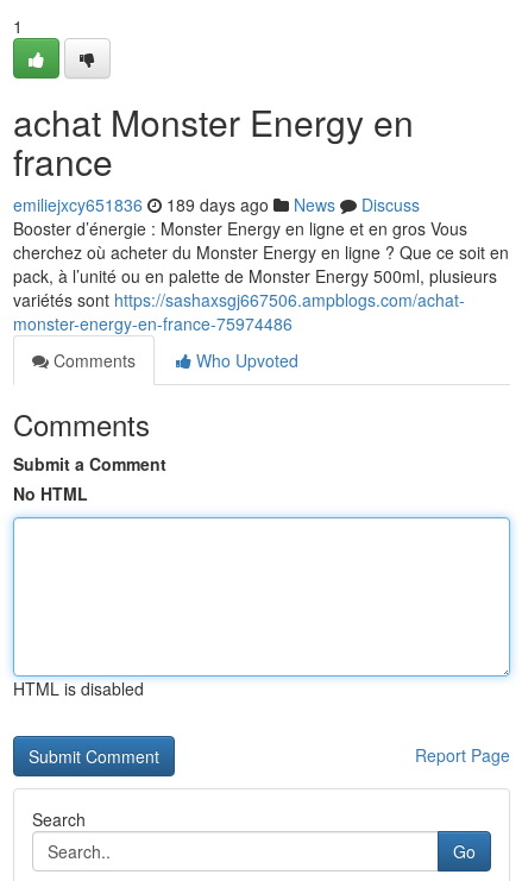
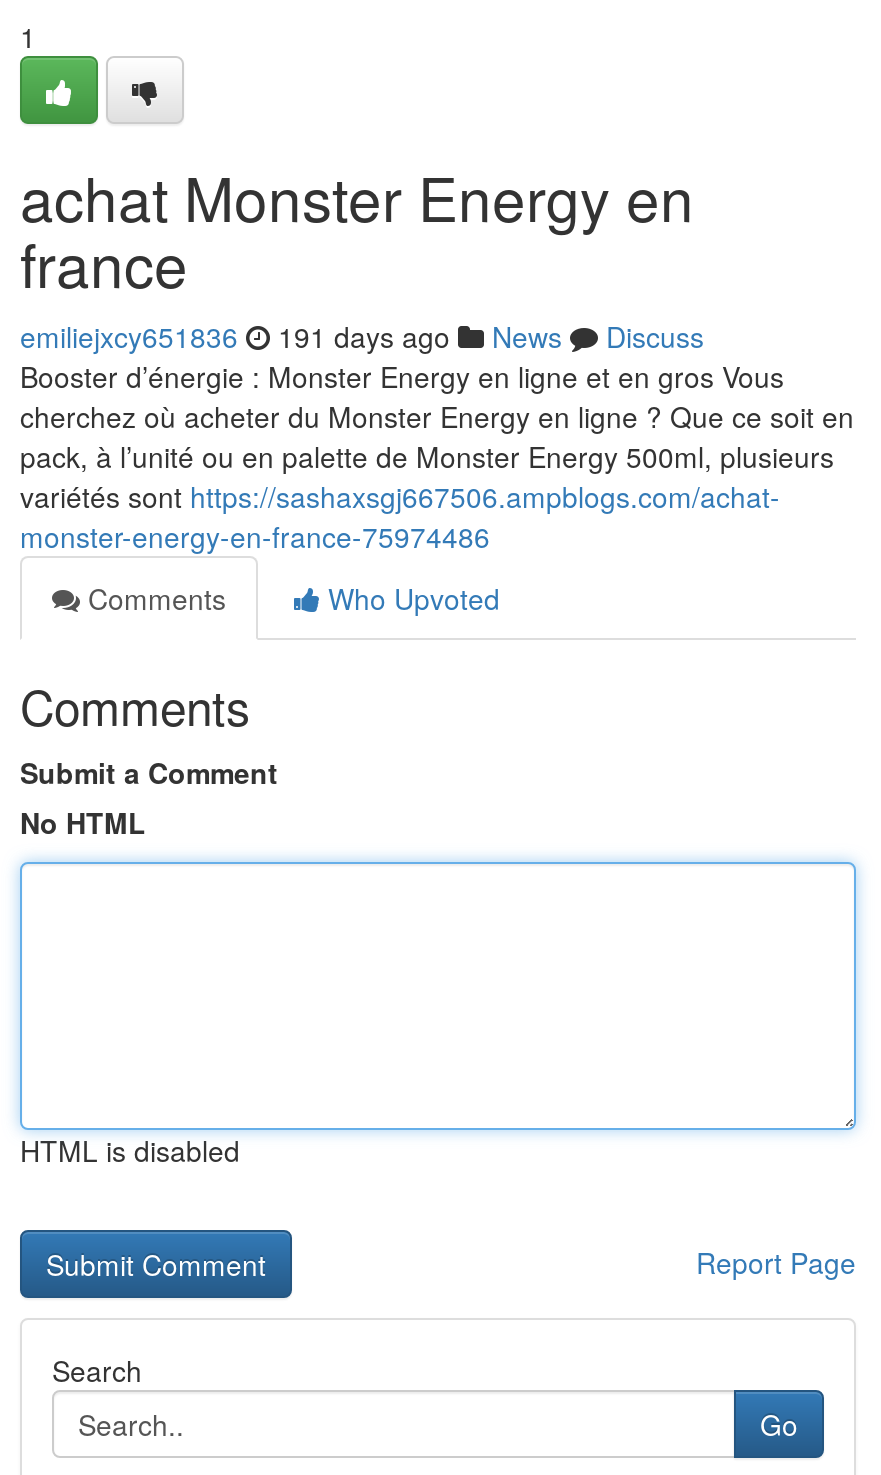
- emiliejxcy651836 189 days ago News Discuss
+ emiliejxcy651836 191 days ago News Discuss
